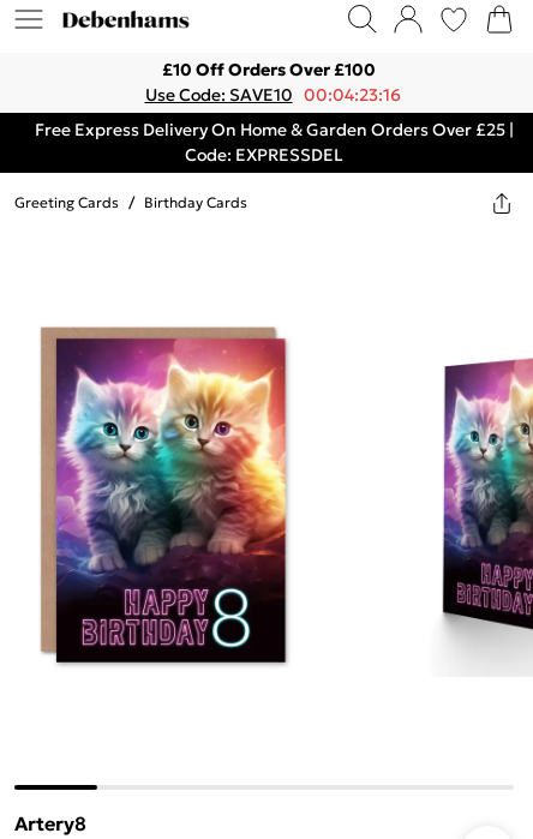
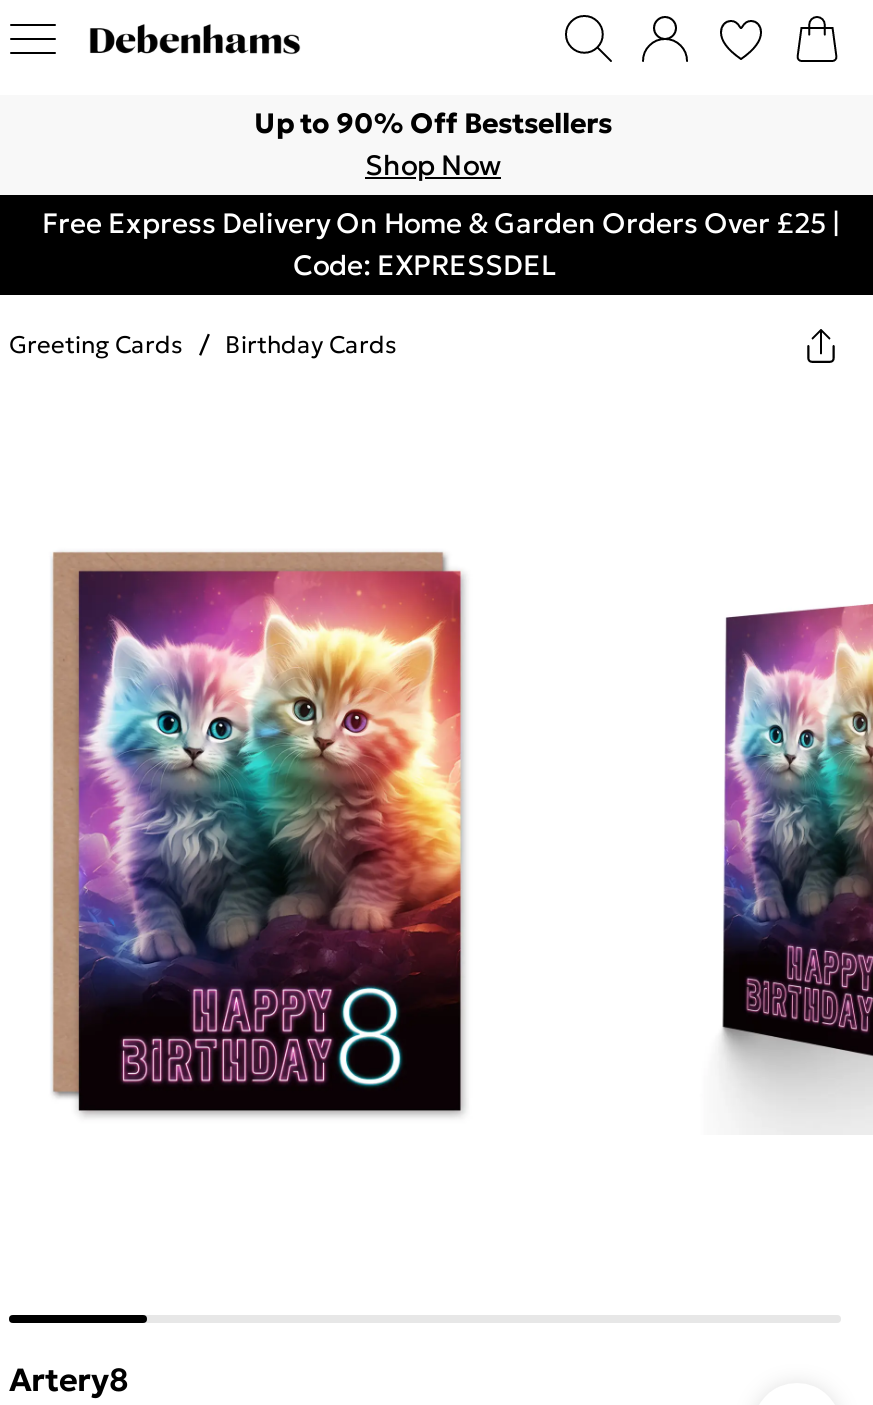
- £10 Off Orders Over £100
- Use Code: SAVE10 00:04:23:16
+ Up to 90% Off Bestsellers
+ Shop Now
